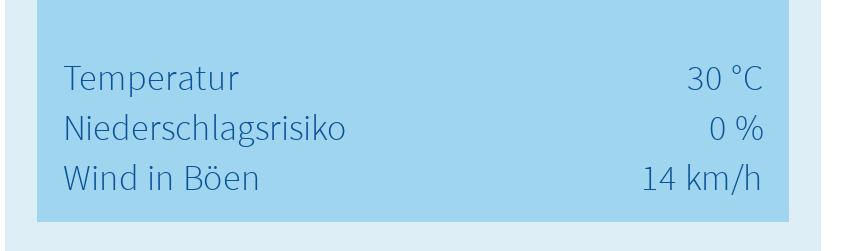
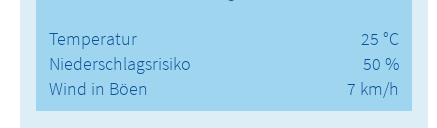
- 30 °C
+ 25 °C

- 0 %
+ 50 %

- 14 km/h
+ 7 km/h
